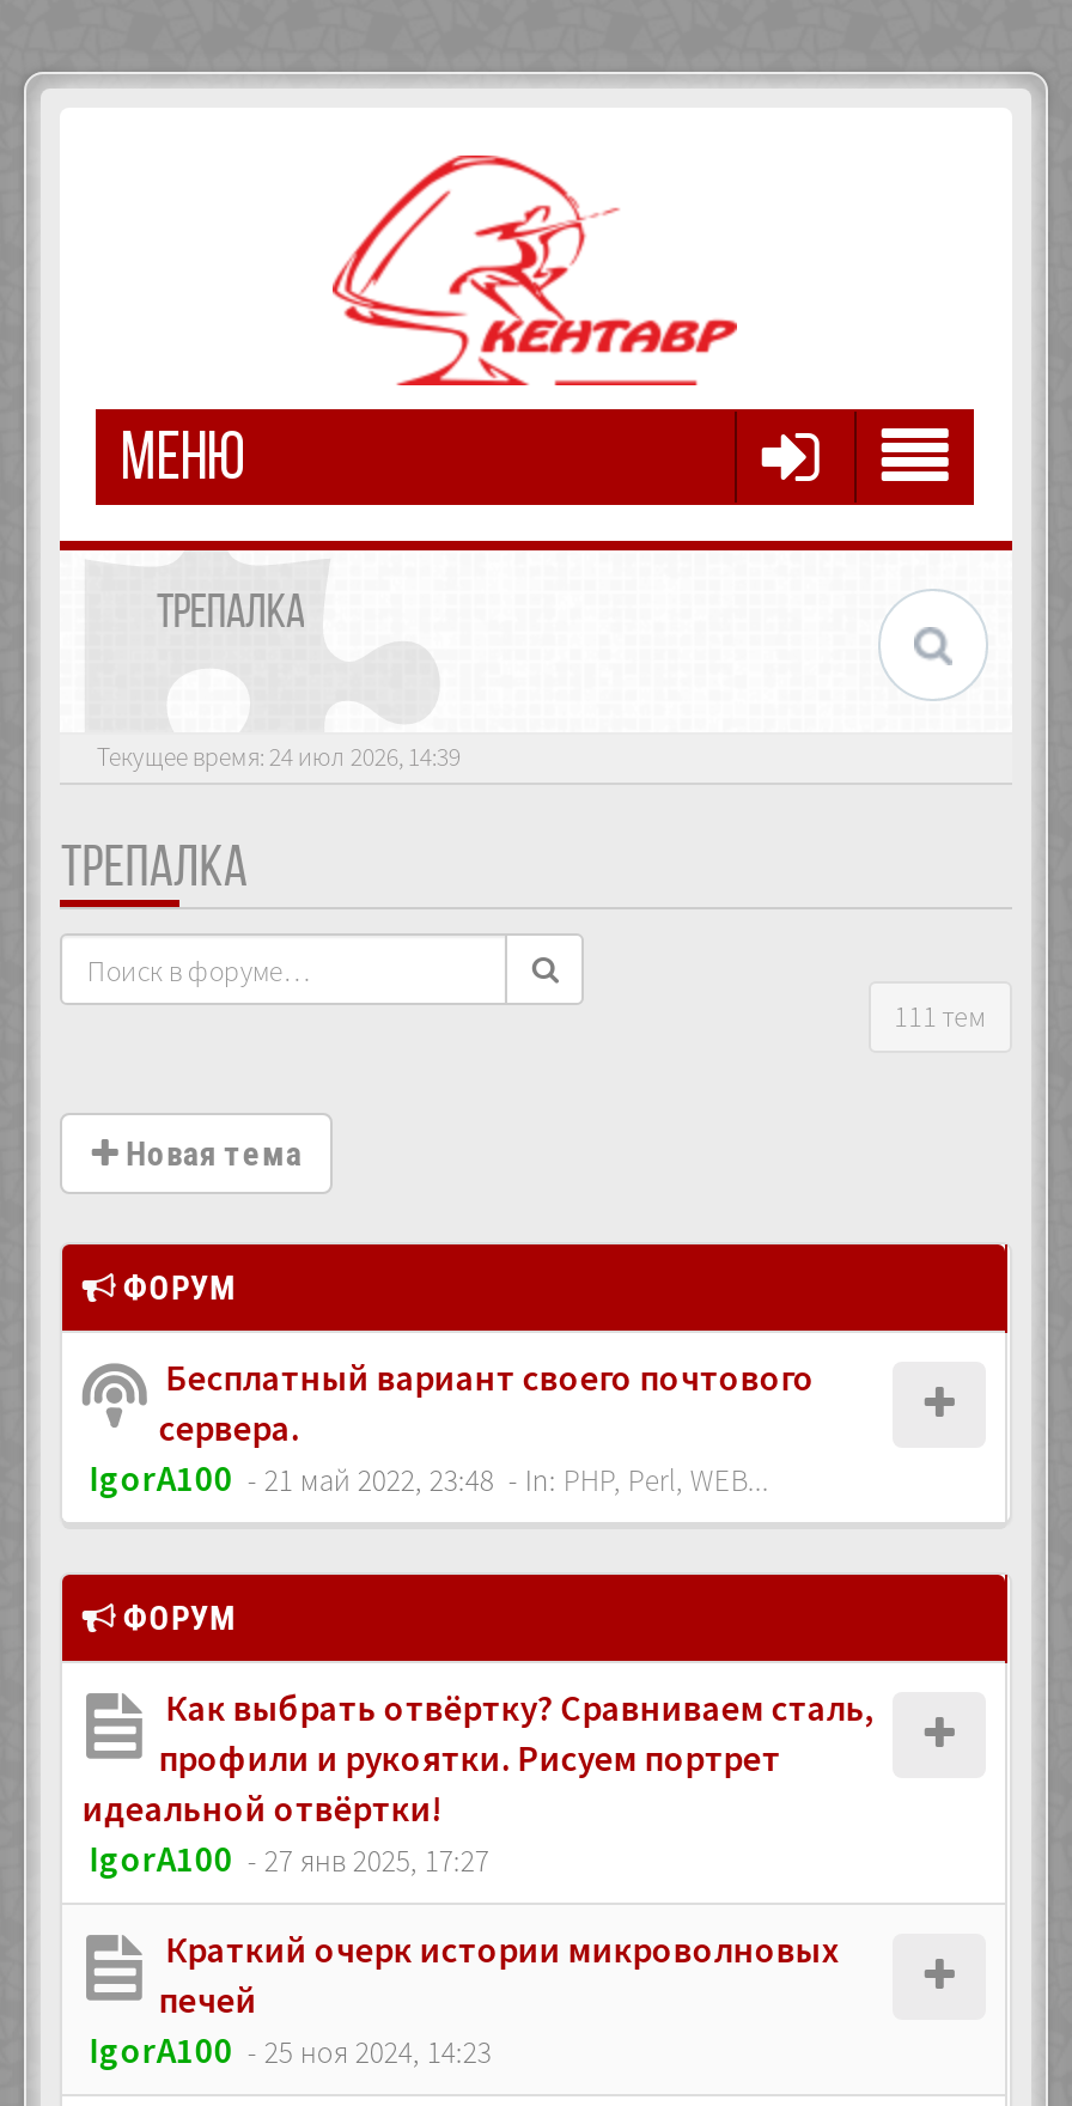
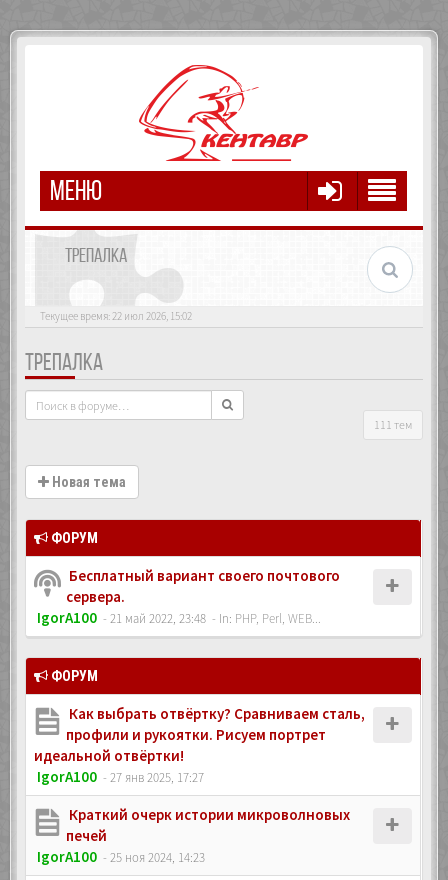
- Текущее время: 24 июл 2026, 14:39
+ Текущее время: 22 июл 2026, 15:02
